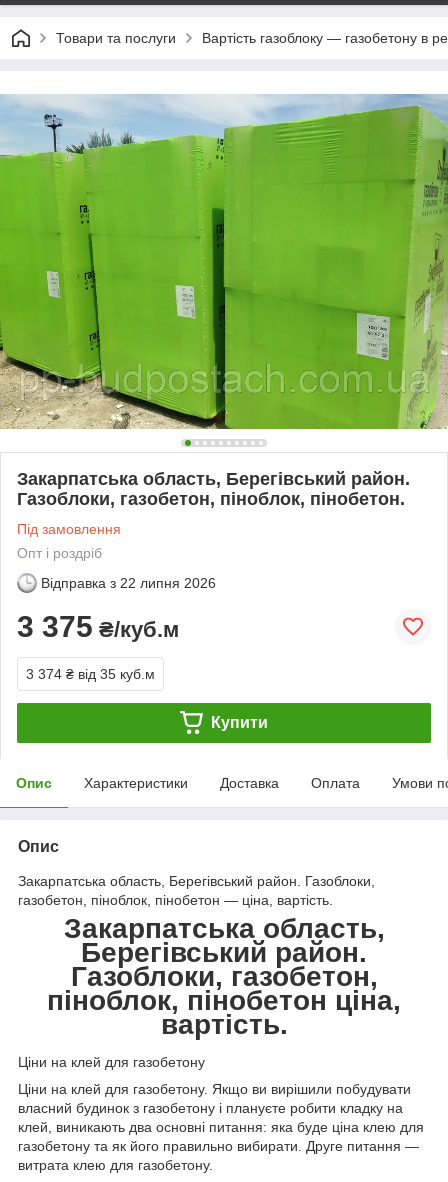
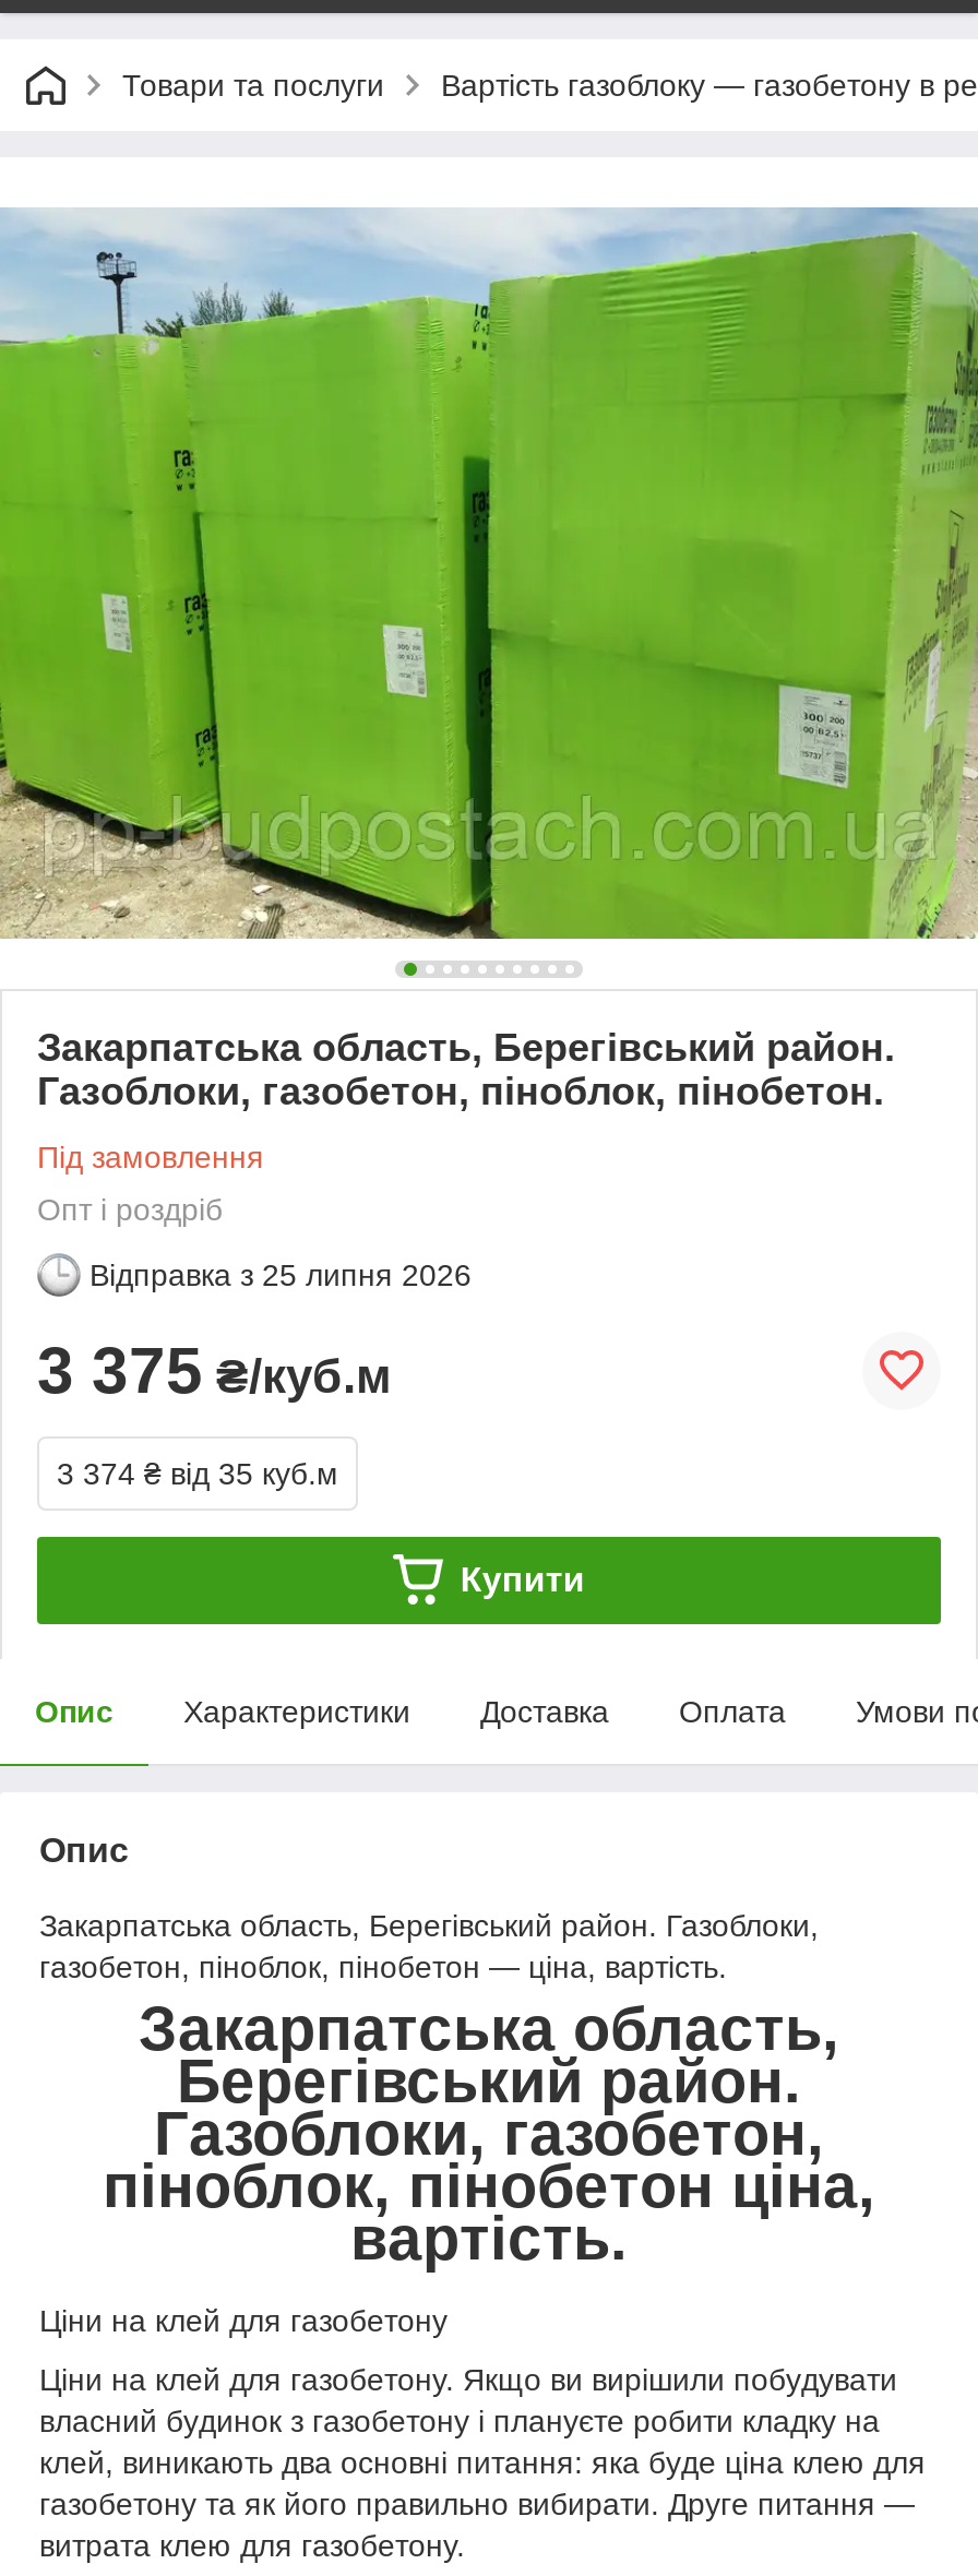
- Відправка з 22 липня 2026
+ Відправка з 25 липня 2026
